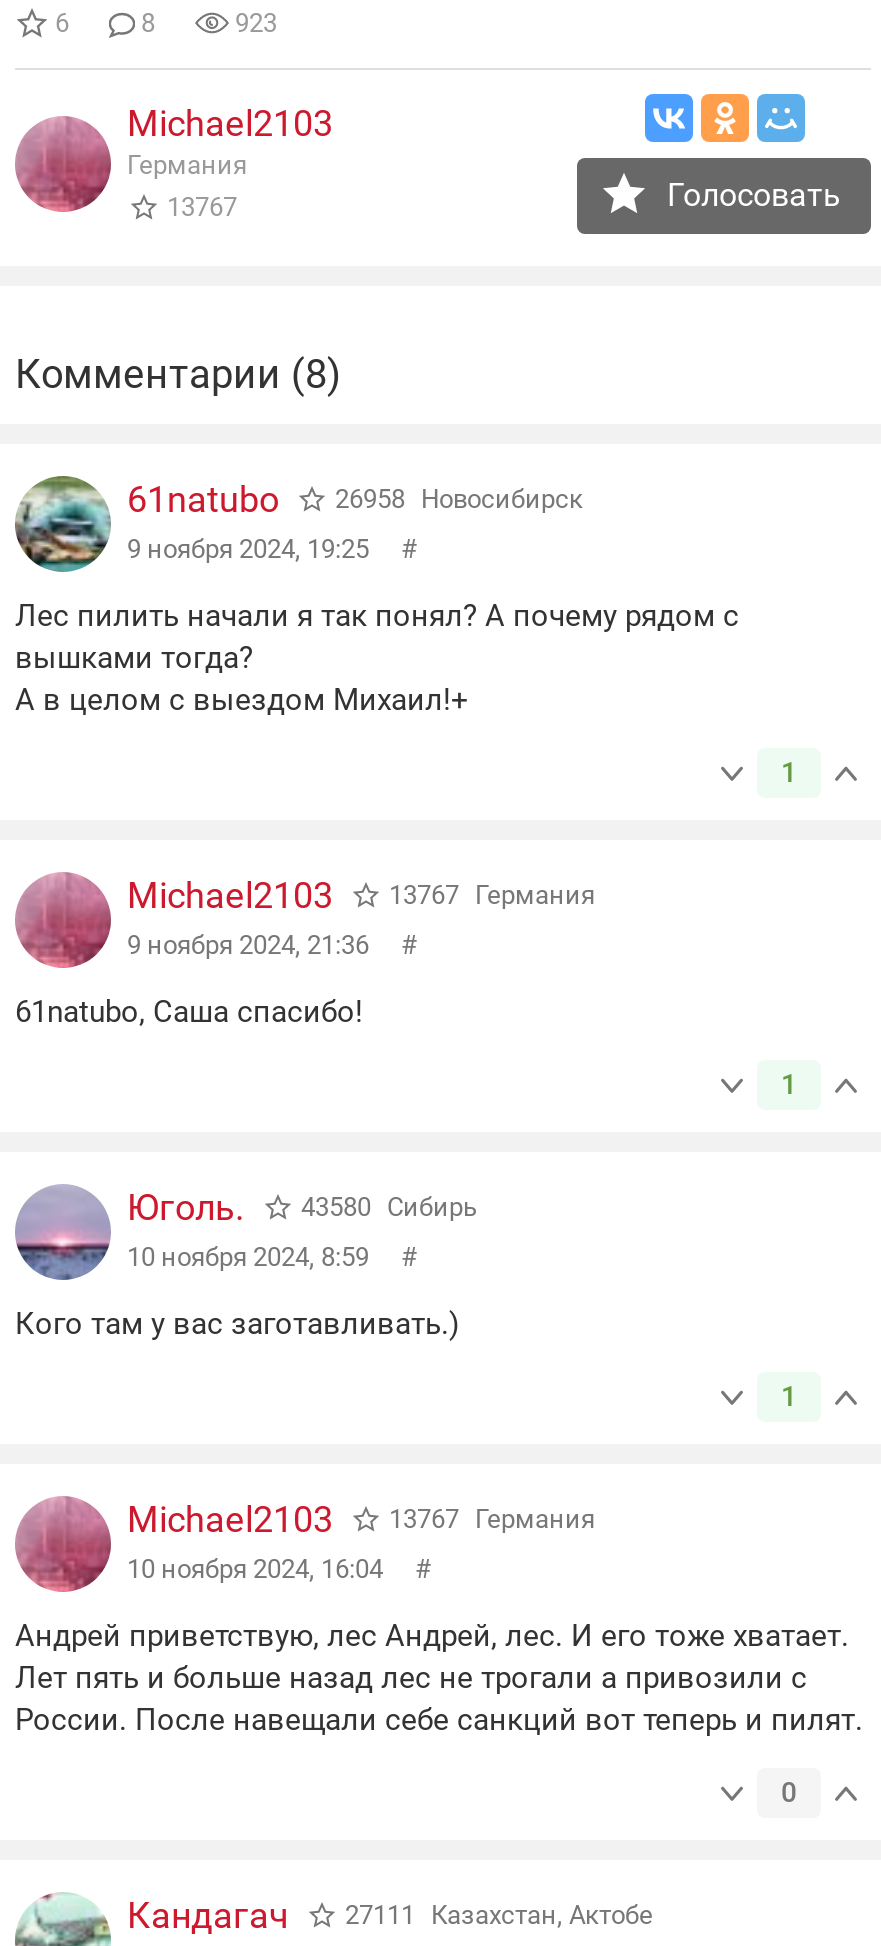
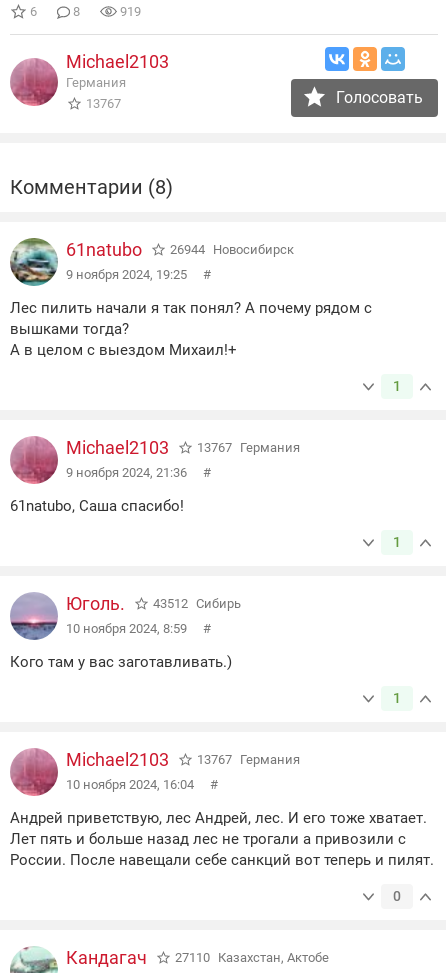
- 923
+ 919

- 61natubo 26958 Новосибирск
+ 61natubo 26944 Новосибирск

- Юголь. 43580 Сибирь
+ Юголь. 43512 Сибирь

- Кандагач 27111 Казахстан, Актобе
+ Кандагач 27110 Казахстан, Актобе
